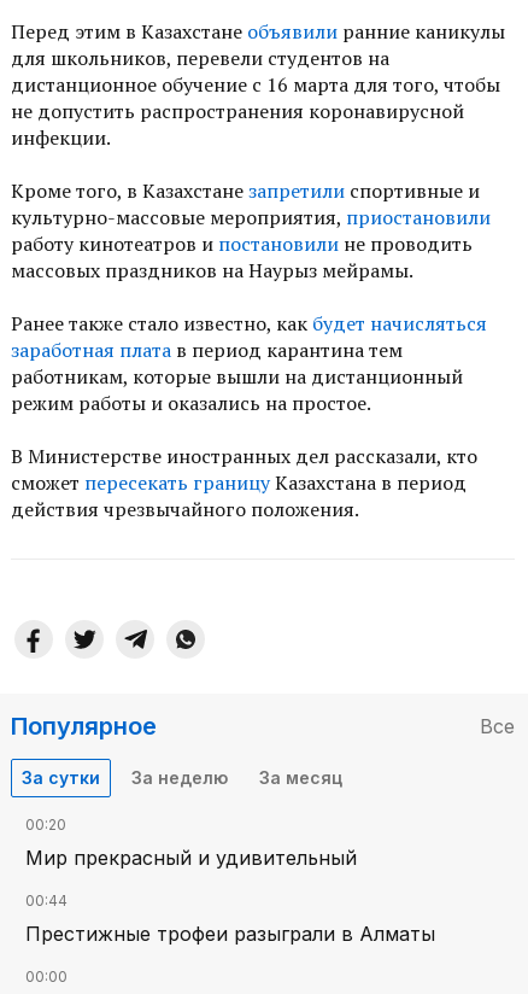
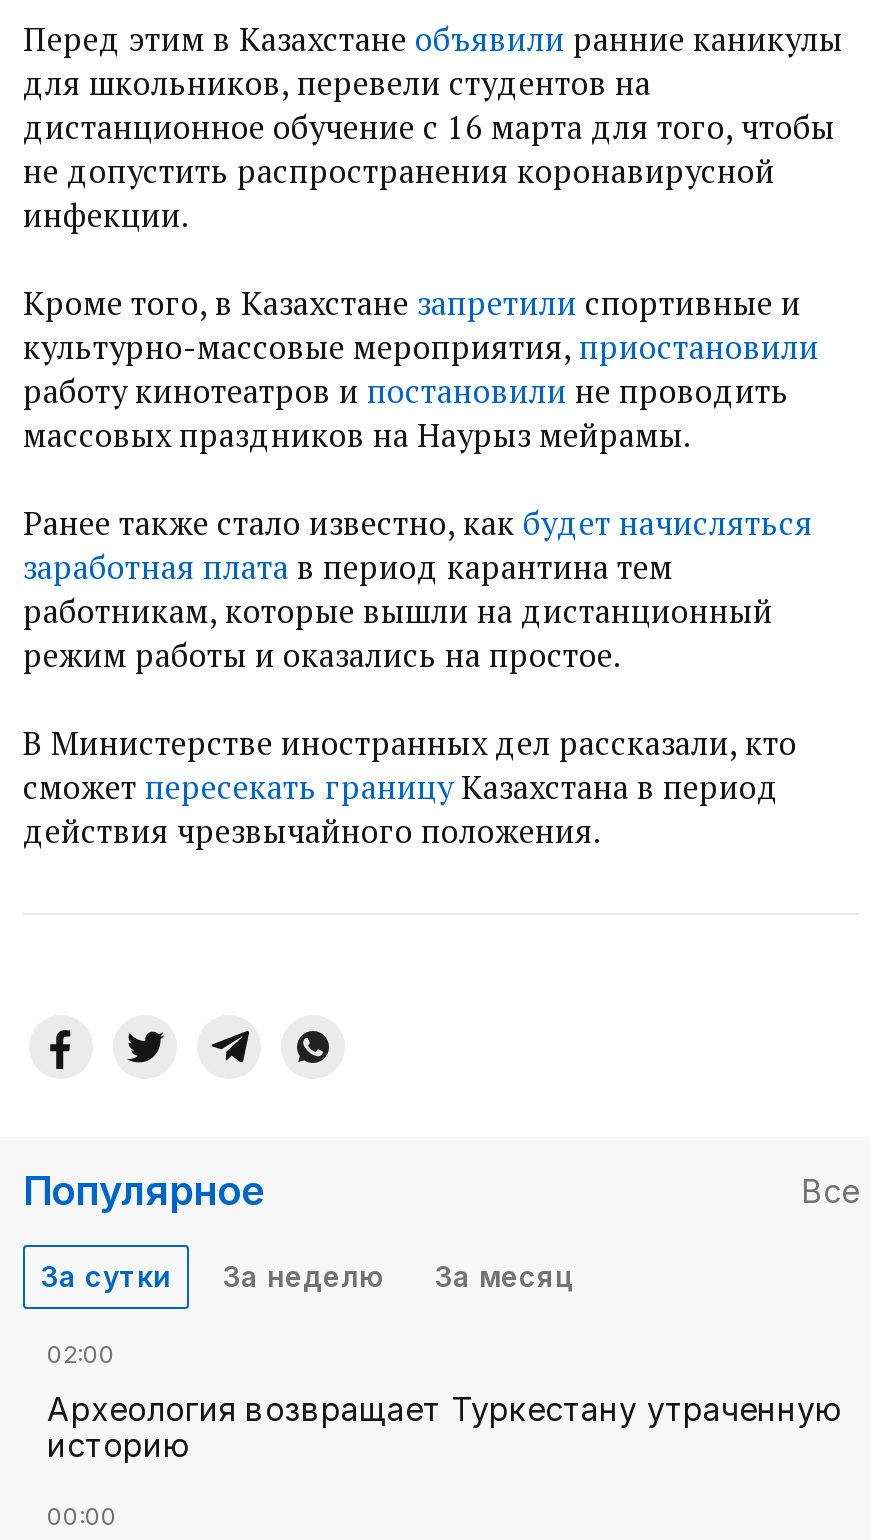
- 00:20
- Мир прекрасный и удивительный
- 00:44
- Престижные трофеи разыграли в Алматы
+ 02:00
+ Археология возвращает Туркестану утраченную
+ историю
